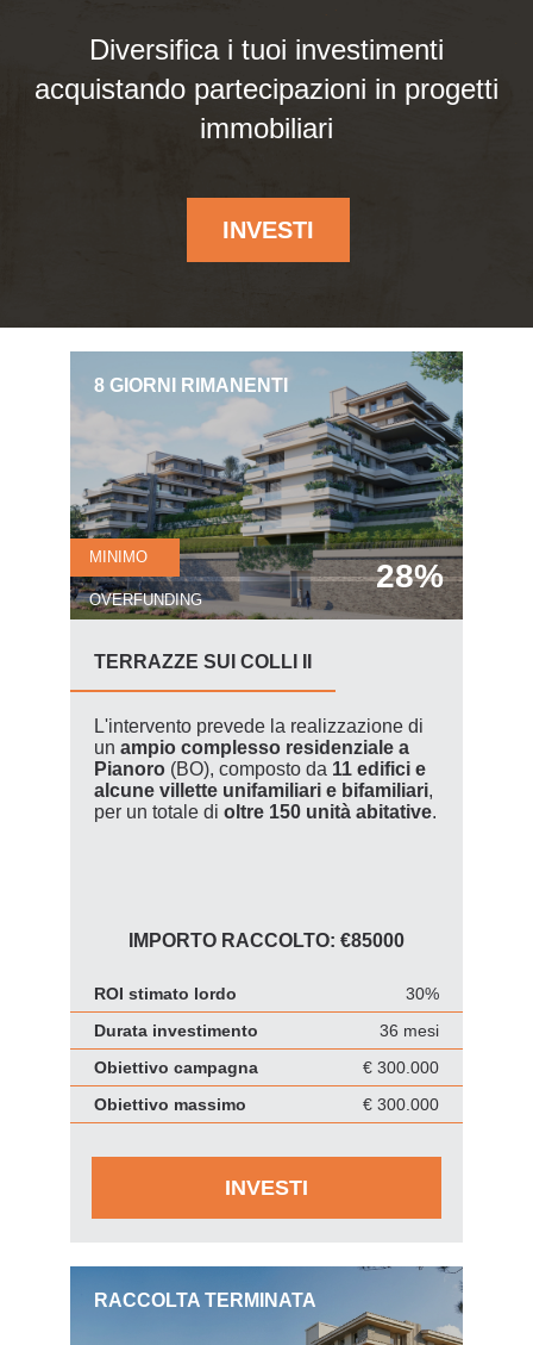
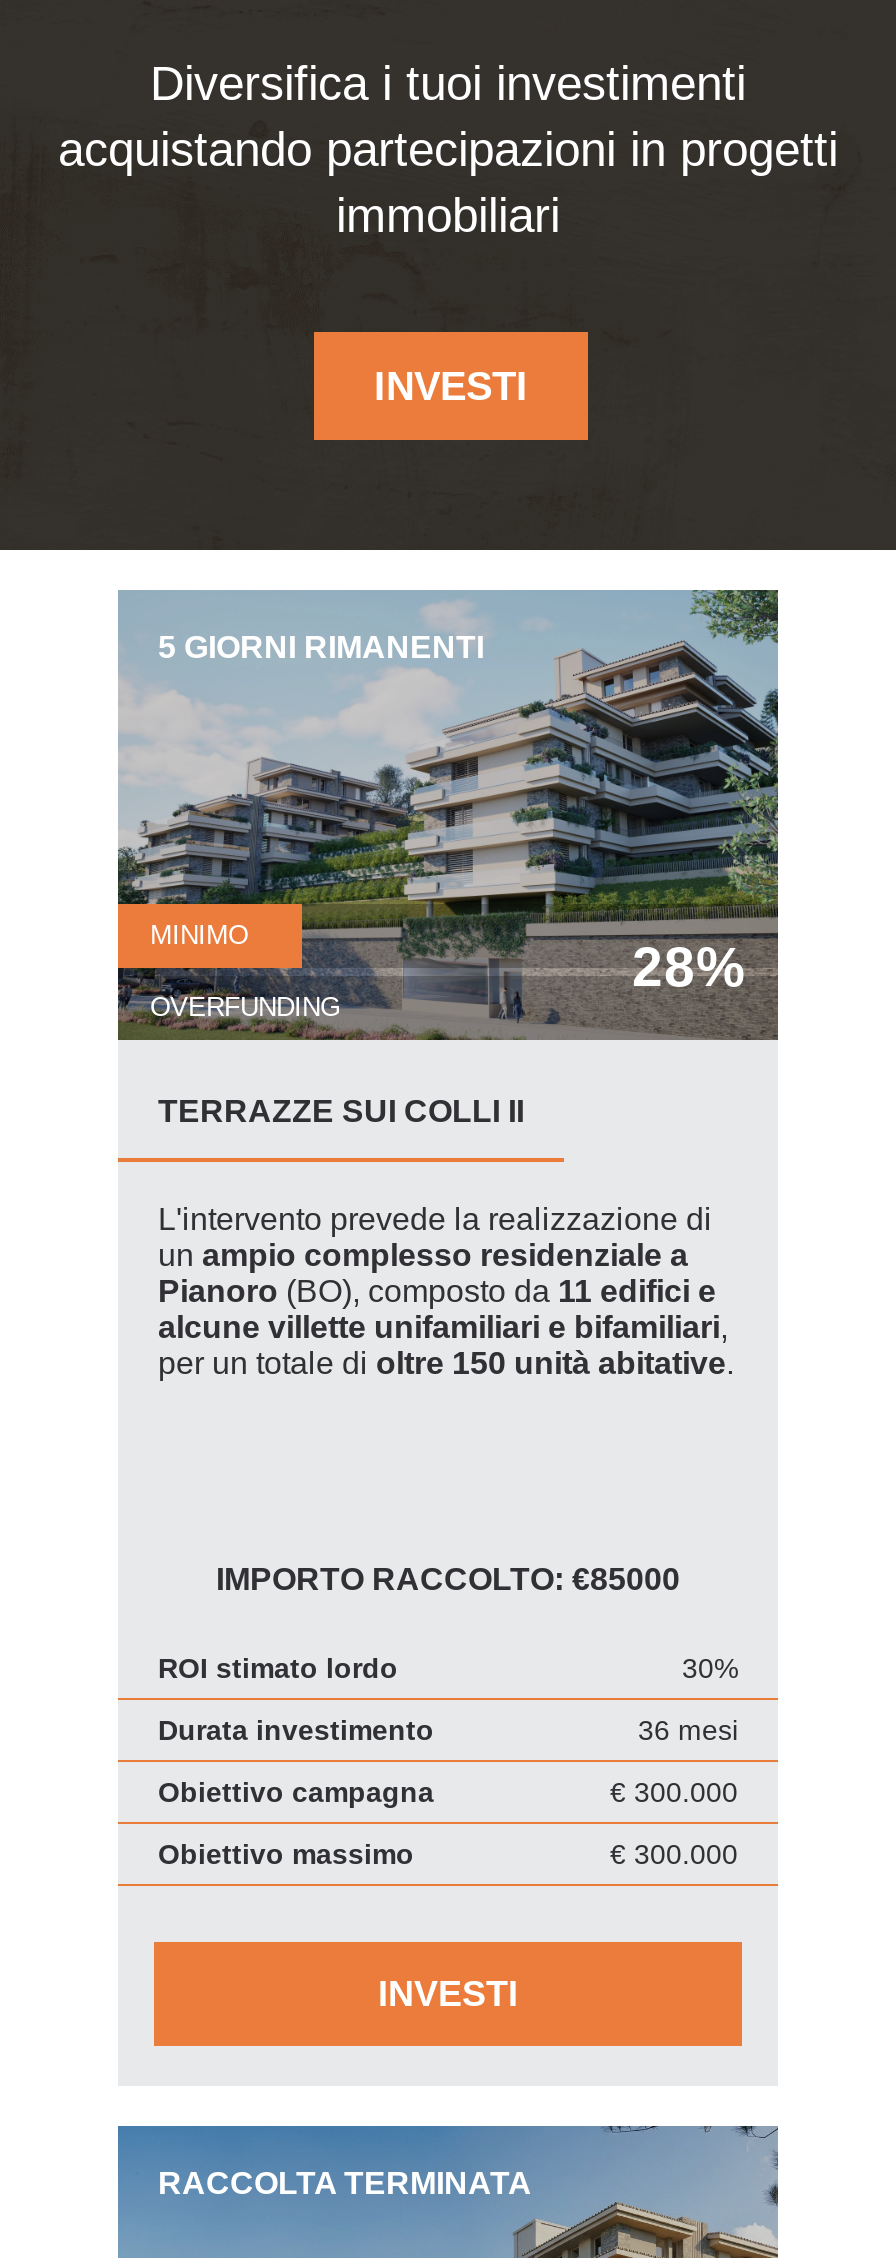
- 8 GIORNI RIMANENTI
+ 5 GIORNI RIMANENTI
